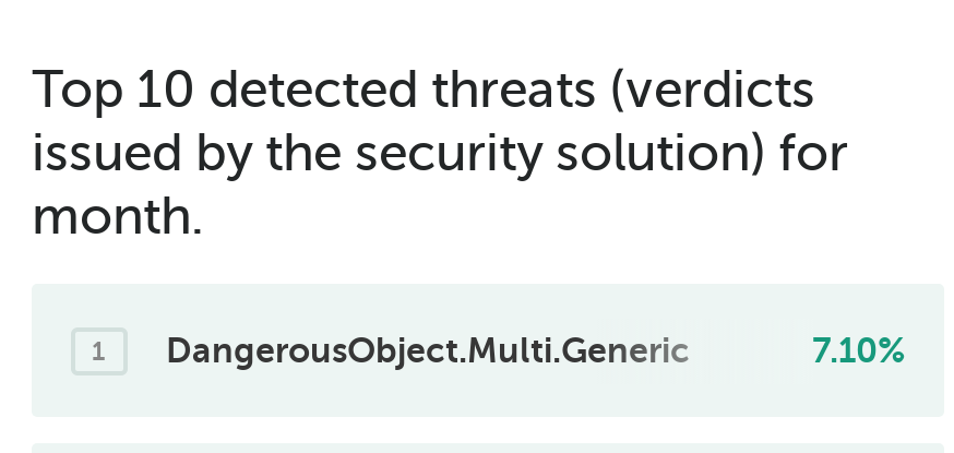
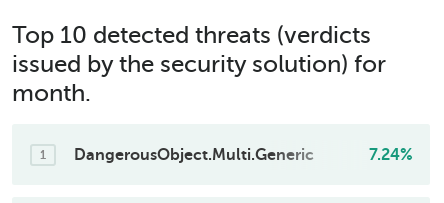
- 7.10%
+ 7.24%
